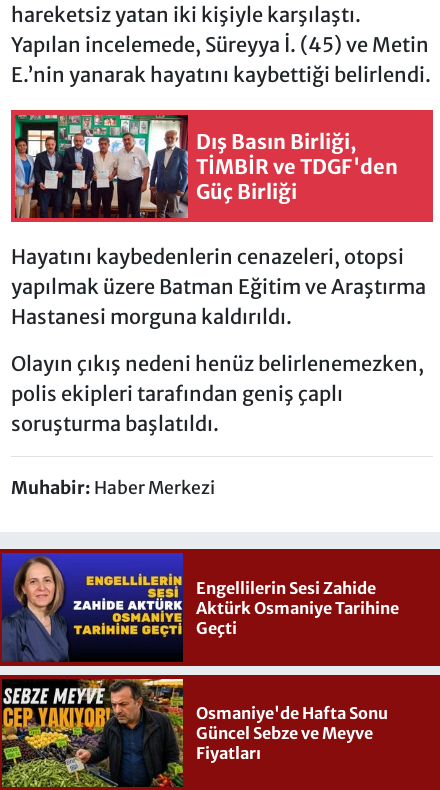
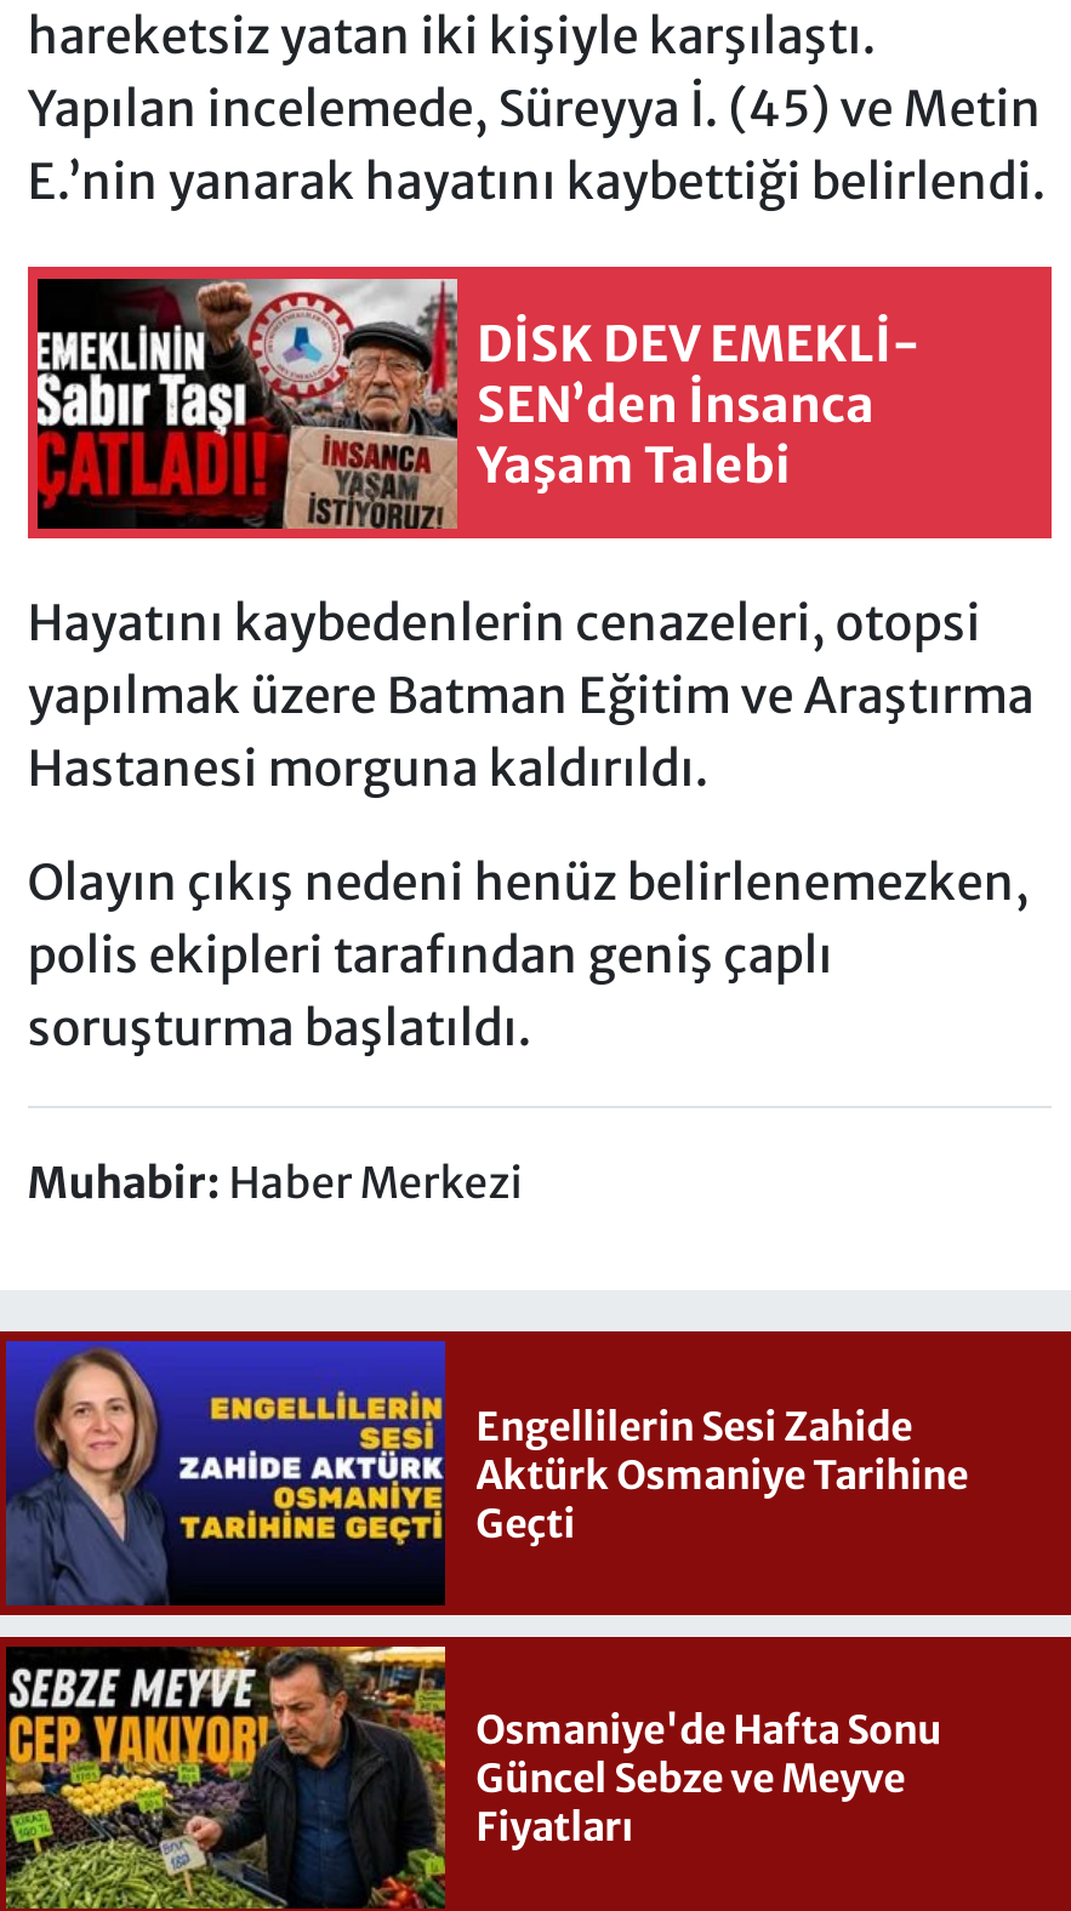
- [image]
- Dış Basın Birliği,
- TİMBİR ve TDGF'den
- Güç Birliği
+ [image]
+ DİSK DEV EMEKLİ-
+ SEN’den İnsanca
+ Yaşam Talebi
